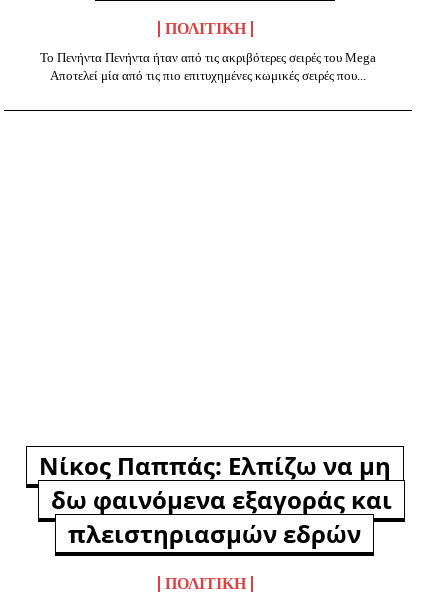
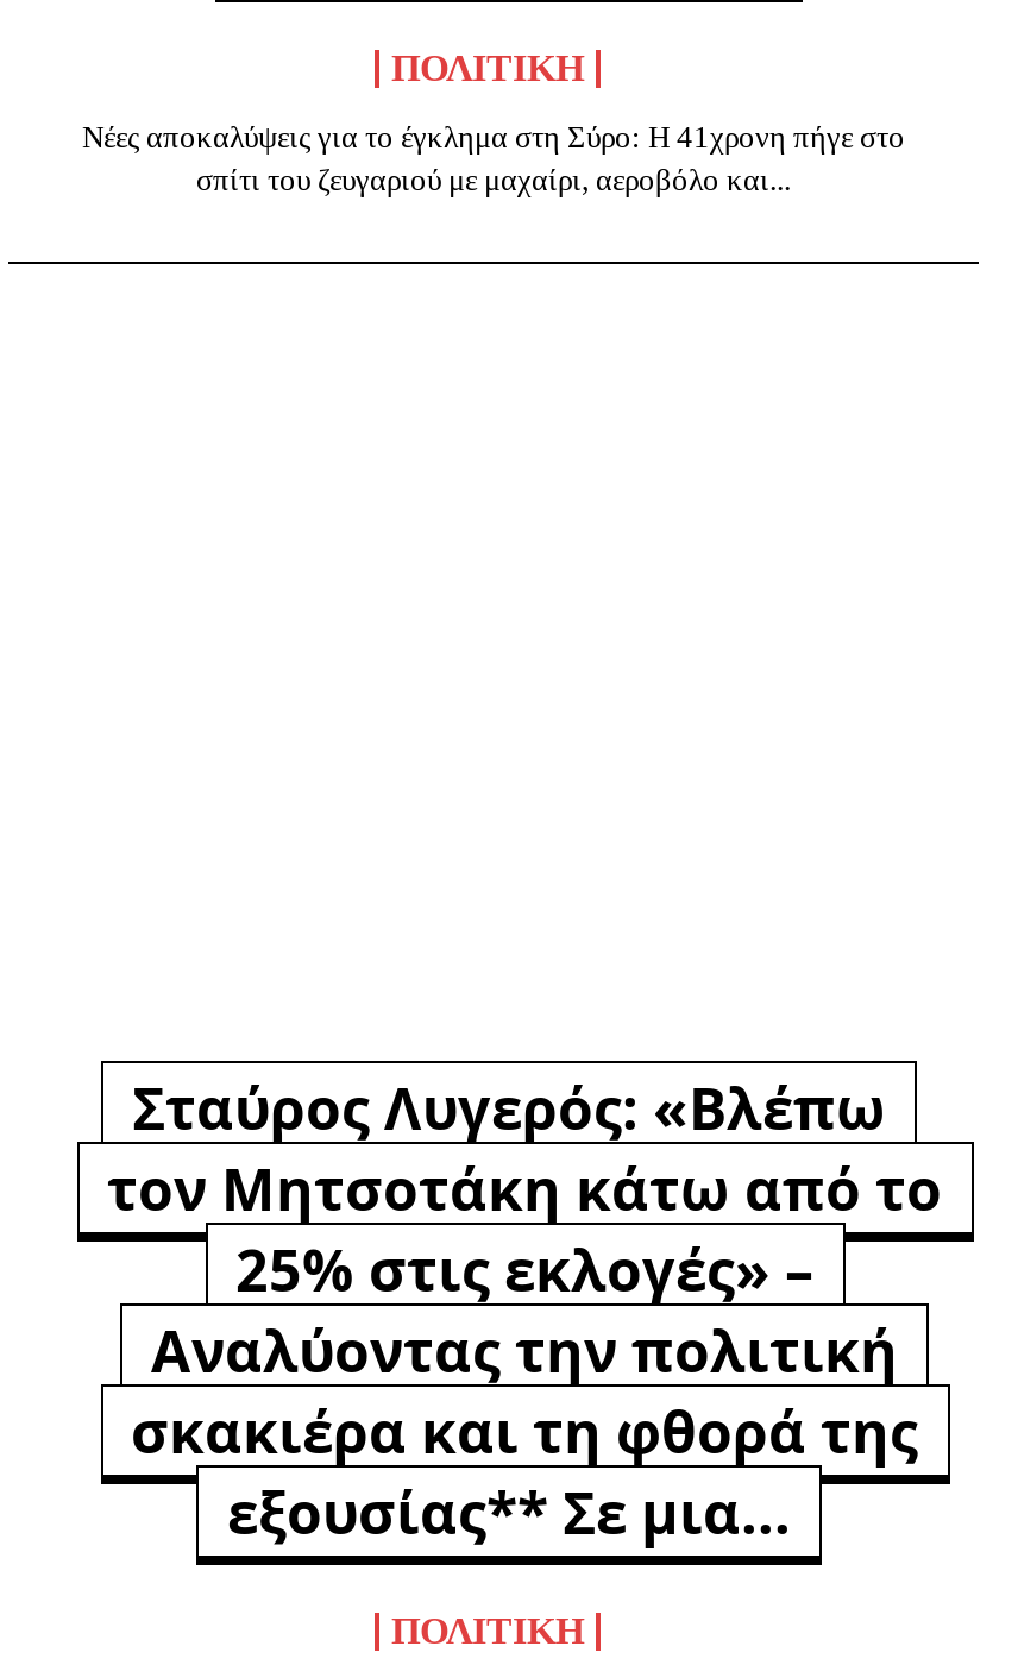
- Το Πενήντα Πενήντα ήταν από τις ακριβότερες σειρές του Mega
- Αποτελεί μία από τις πιο επιτυχημένες κωμικές σειρές που...
+ Νέες αποκαλύψεις για το έγκλημα στη Σύρο: Η 41χρονη πήγε στο
+ σπίτι του ζευγαριού με μαχαίρι, αεροβόλο και...

- Νίκος Παππάς: Ελπίζω να μη
- δω φαινόμενα εξαγοράς και
- πλειστηριασμών εδρών
+ Σταύρος Λυγερός: «Βλέπω
+ τον Μητσοτάκη κάτω από το
+ 25% στις εκλογές» –
+ Αναλύοντας την πολιτική
+ σκακιέρα και τη φθορά της
+ εξουσίας** Σε μια...
